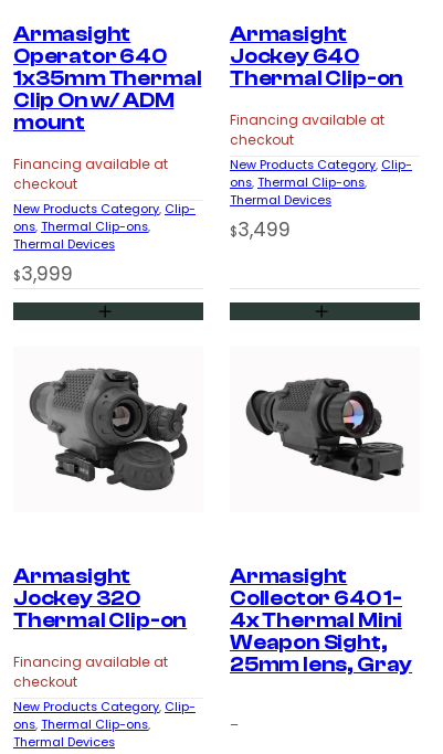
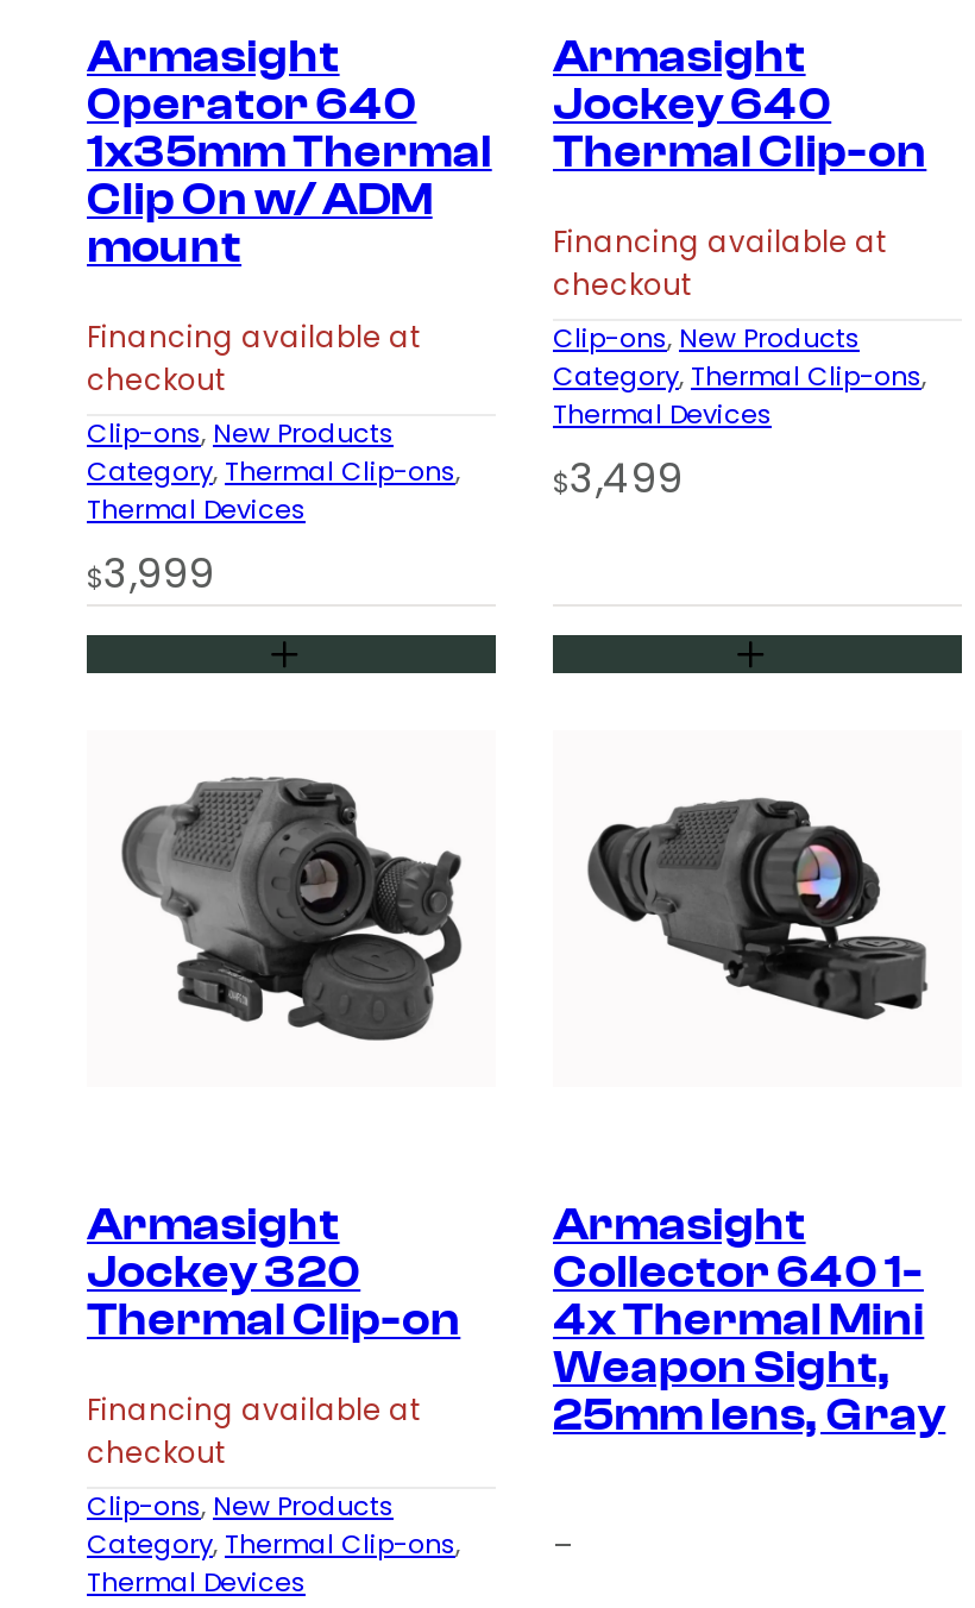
- New Products Category, Clip-
- ons, Thermal Clip-ons ,
+ Clip-ons, New Products
+ Category, Thermal Clip-ons ,

- New Products Category, Clip-
- ons, Thermal Clip-ons ,
+ Clip-ons, New Products
+ Category, Thermal Clip-ons ,

- New Products Category, Clip-
- ons, Thermal Clip-ons ,
+ Clip-ons, New Products
+ Category, Thermal Clip-ons ,
